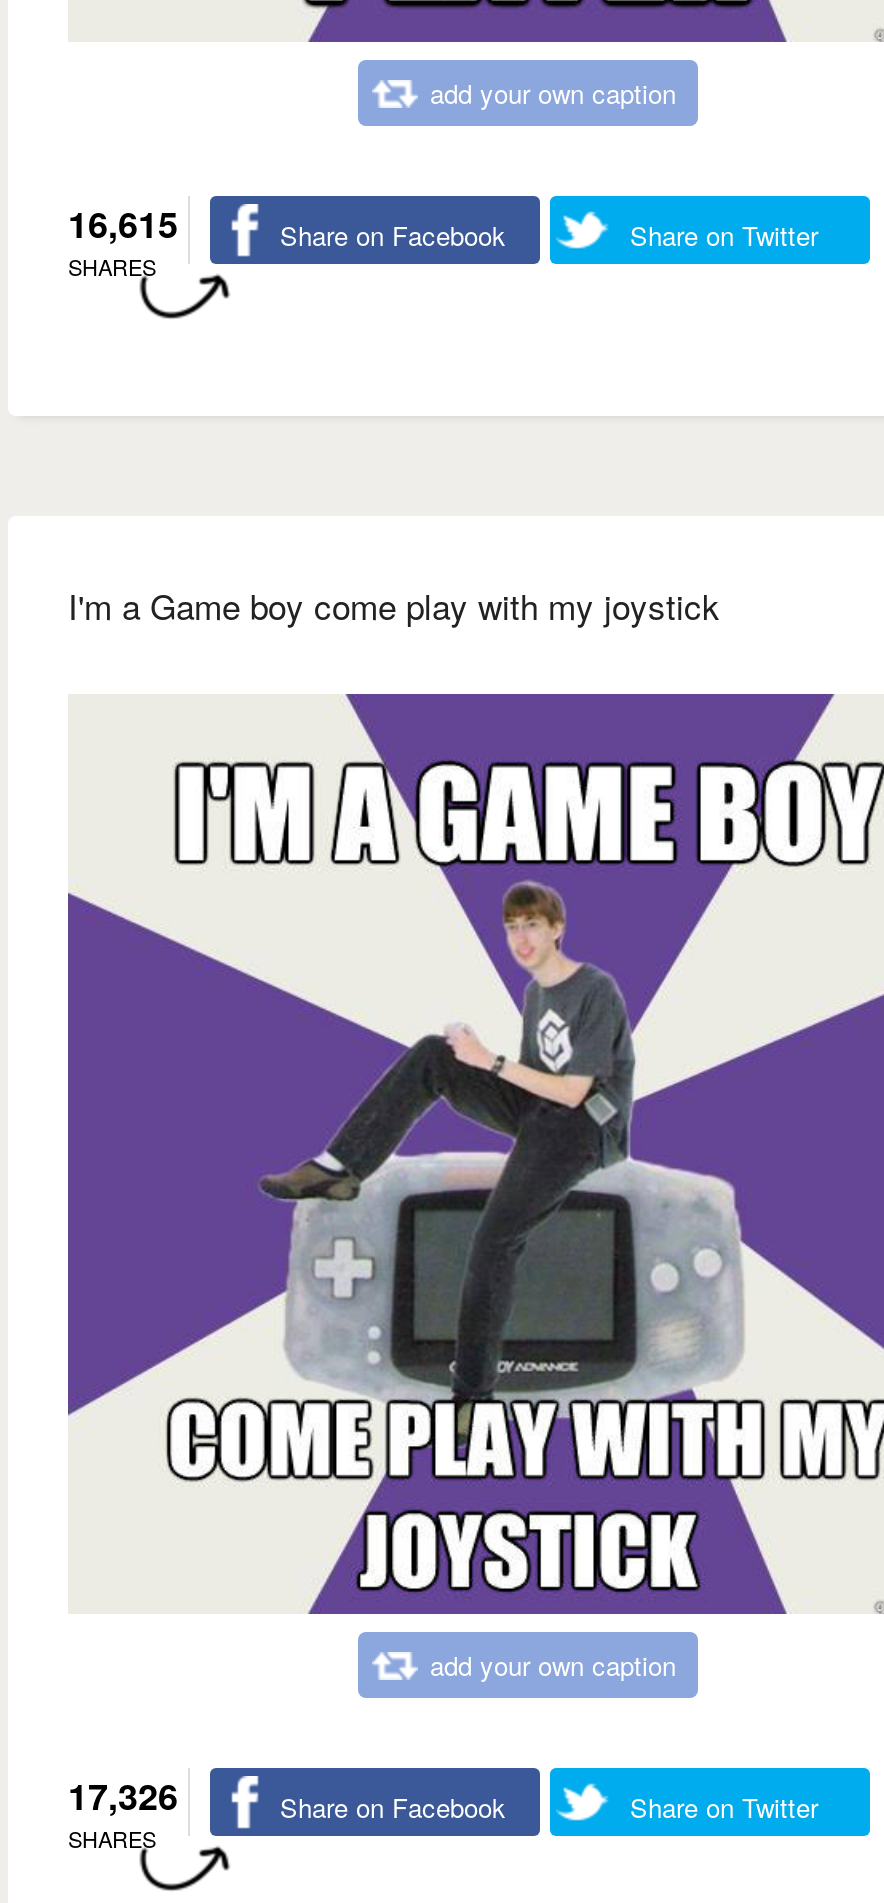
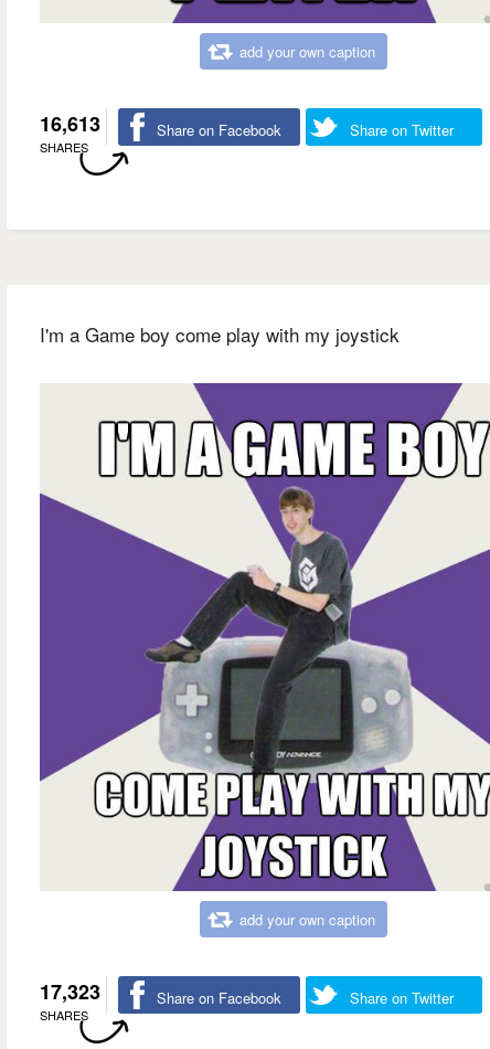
- 16,615
+ 16,613

- 17,326
+ 17,323
